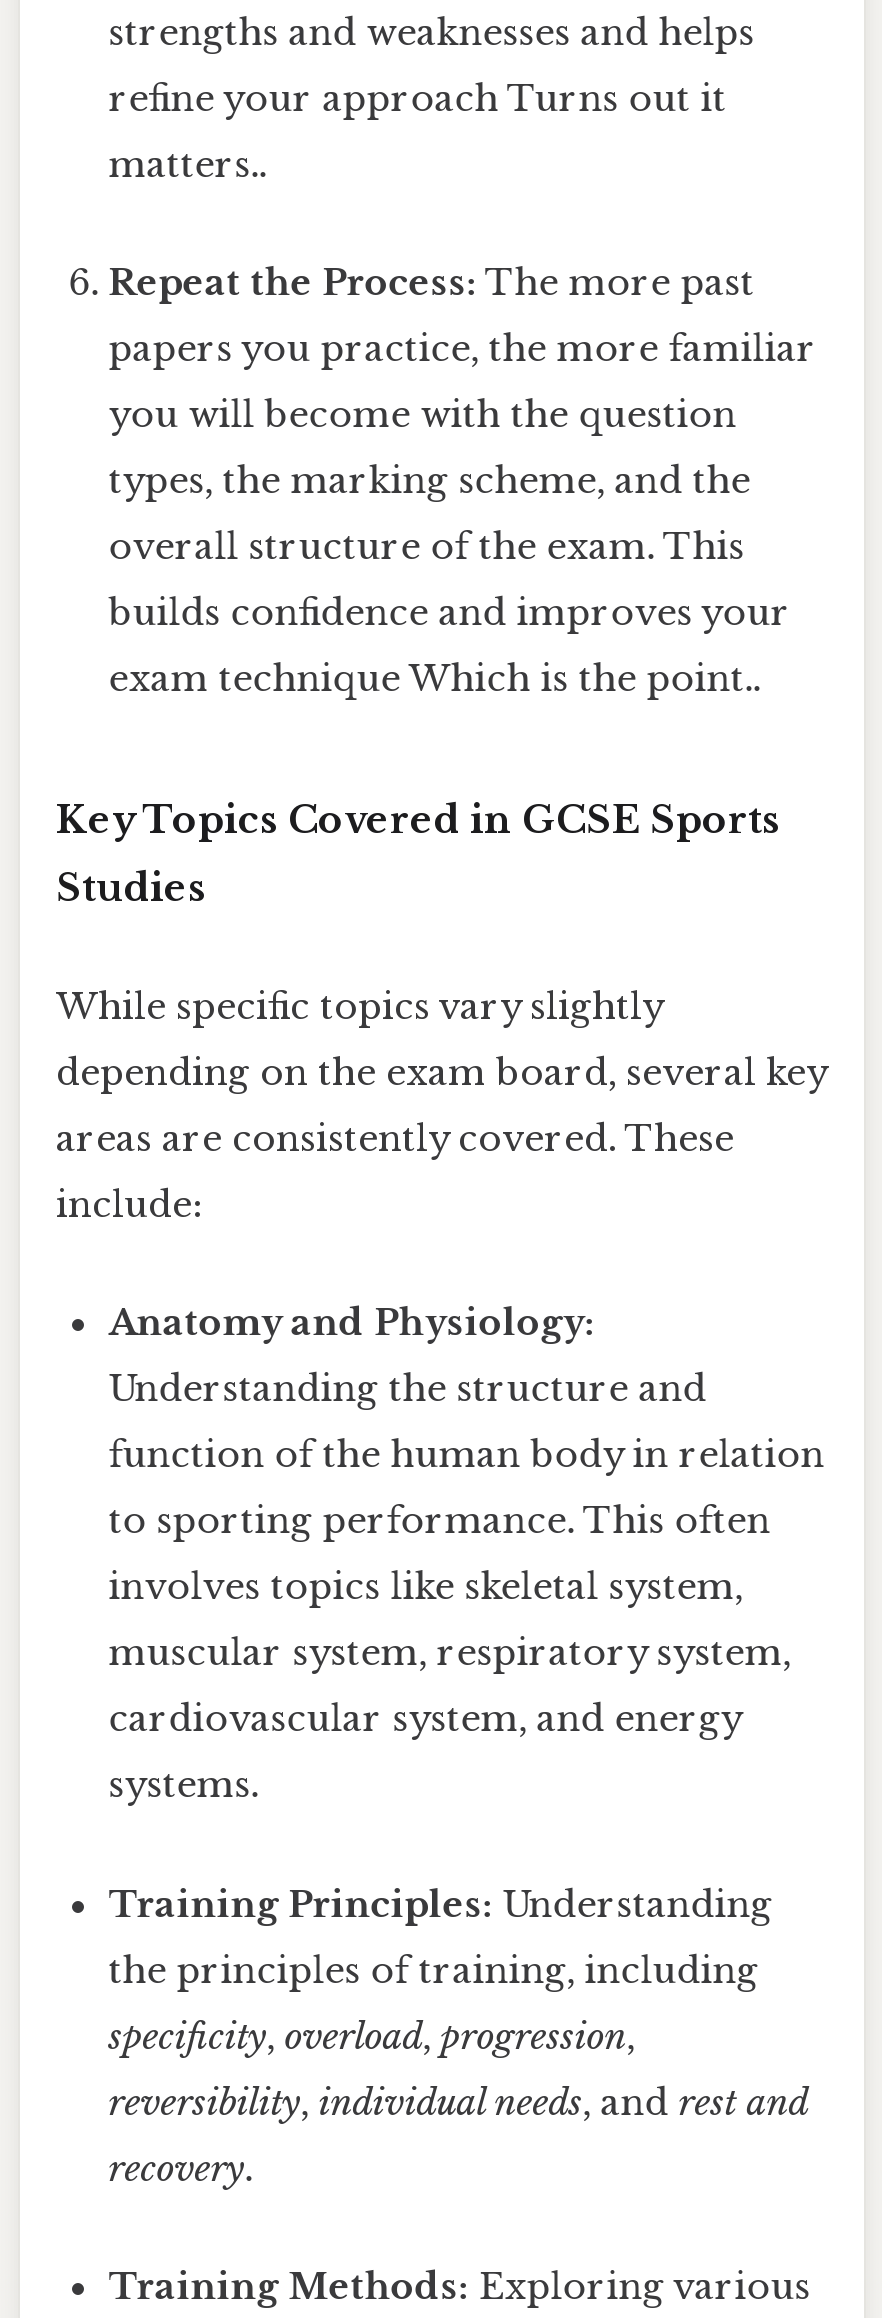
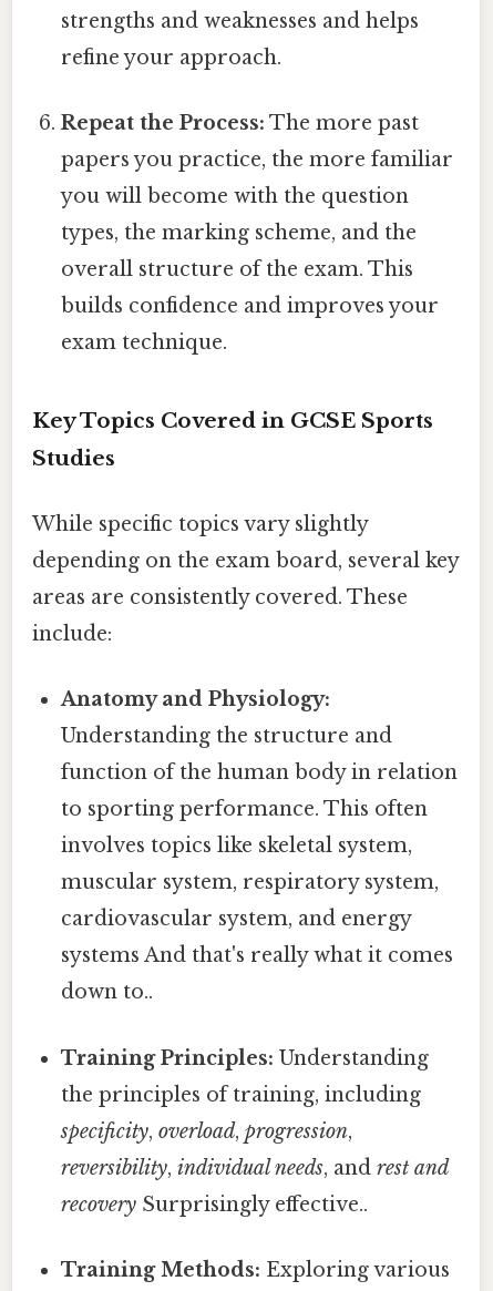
- refine your approach Turns out it
- matters..
+ refine your approach.

moved up: Repeat the Process: The more past | papers you practice, the more familiar | you will become with the question | types, the marking scheme, and the | overall structure of the exam. This | builds confidence and improves your

- exam technique Which is the point..
+ exam technique.

moved up: Key Topics Covered in GCSE Sports | Studies | While specific topics vary slightly | ... | muscular system, respiratory system, | cardiovascular system, and energy

- systems.
+ systems And that's really what it comes
+ down to..

- recovery.
+ recovery Surprisingly effective..
